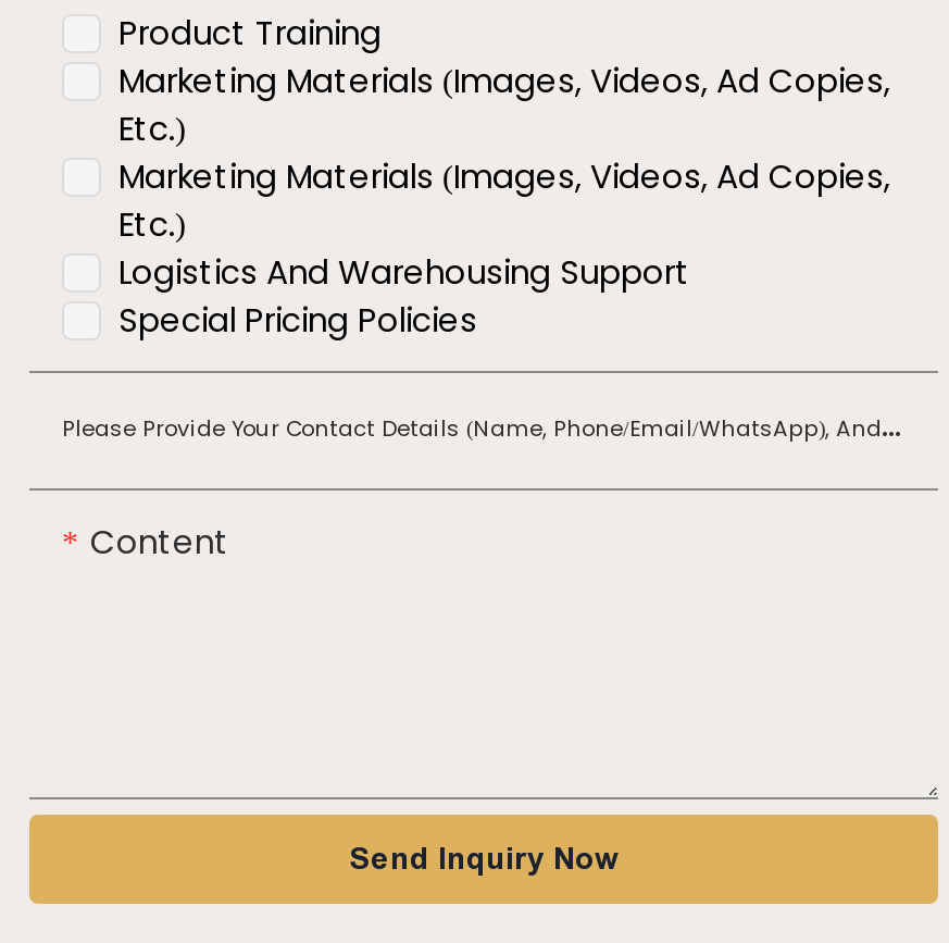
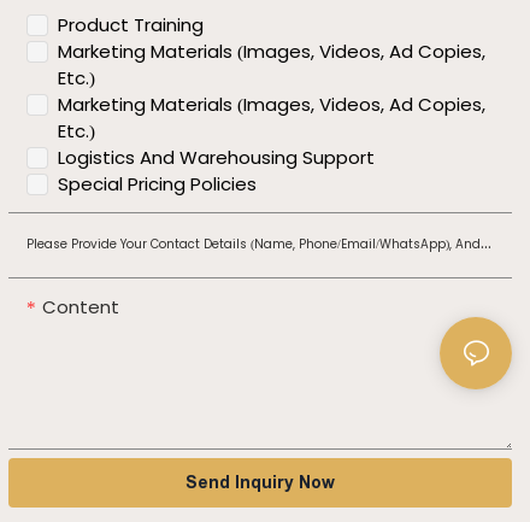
+ [image]
